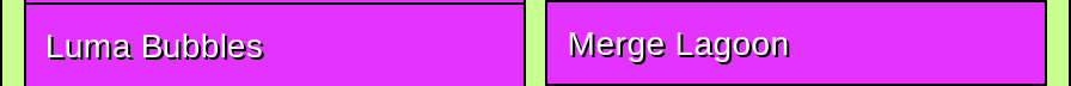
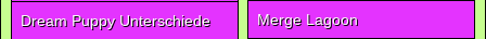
- Luma Bubbles
+ Dream Puppy Unterschiede
